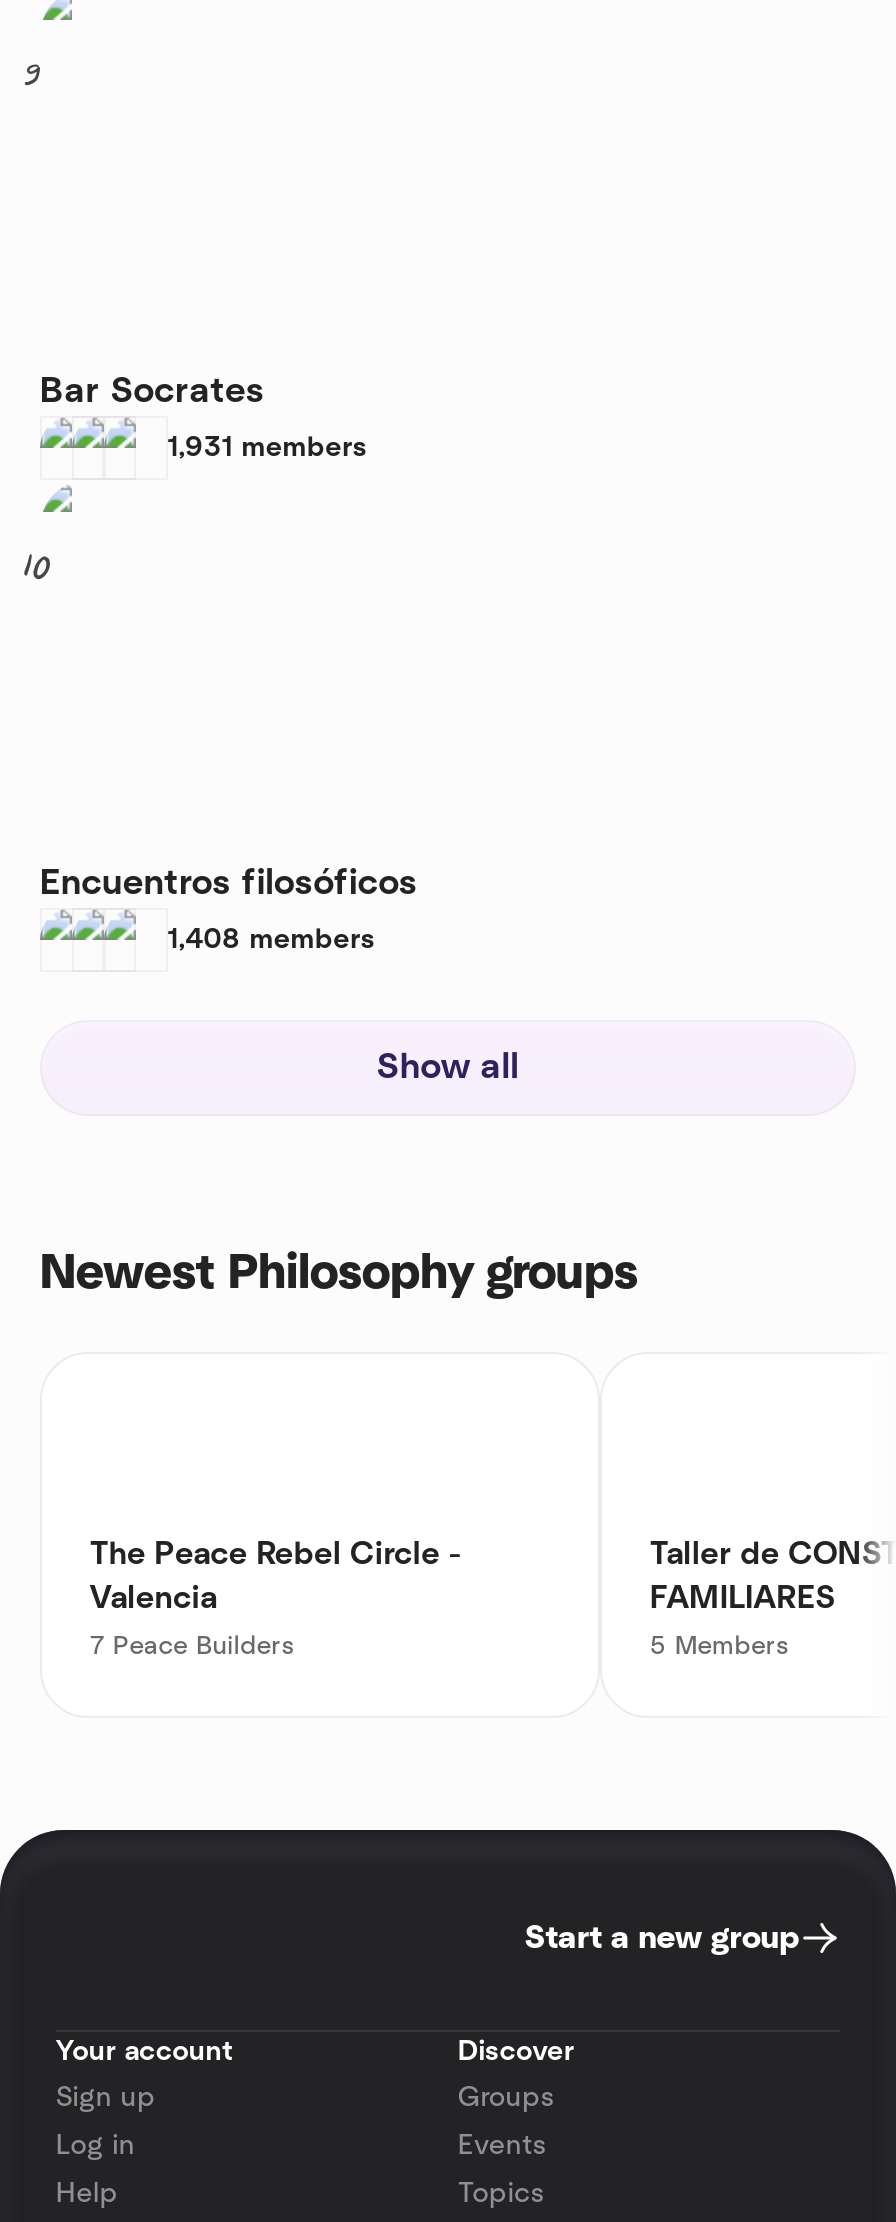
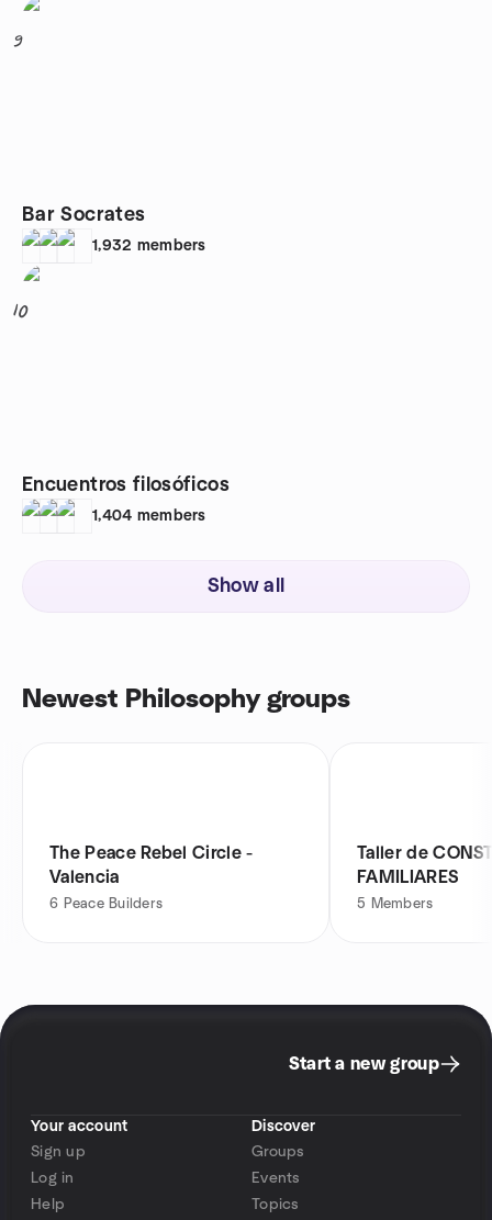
- 1,931 members
+ 1,932 members

- 1,408 members
+ 1,404 members

- 7 Peace Builders
+ 6 Peace Builders
